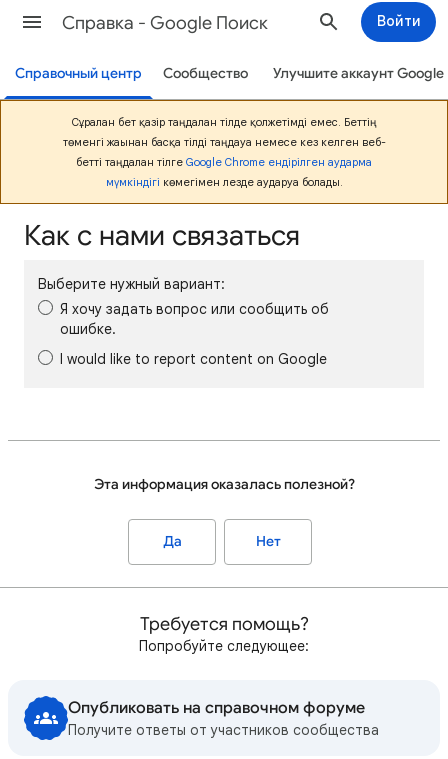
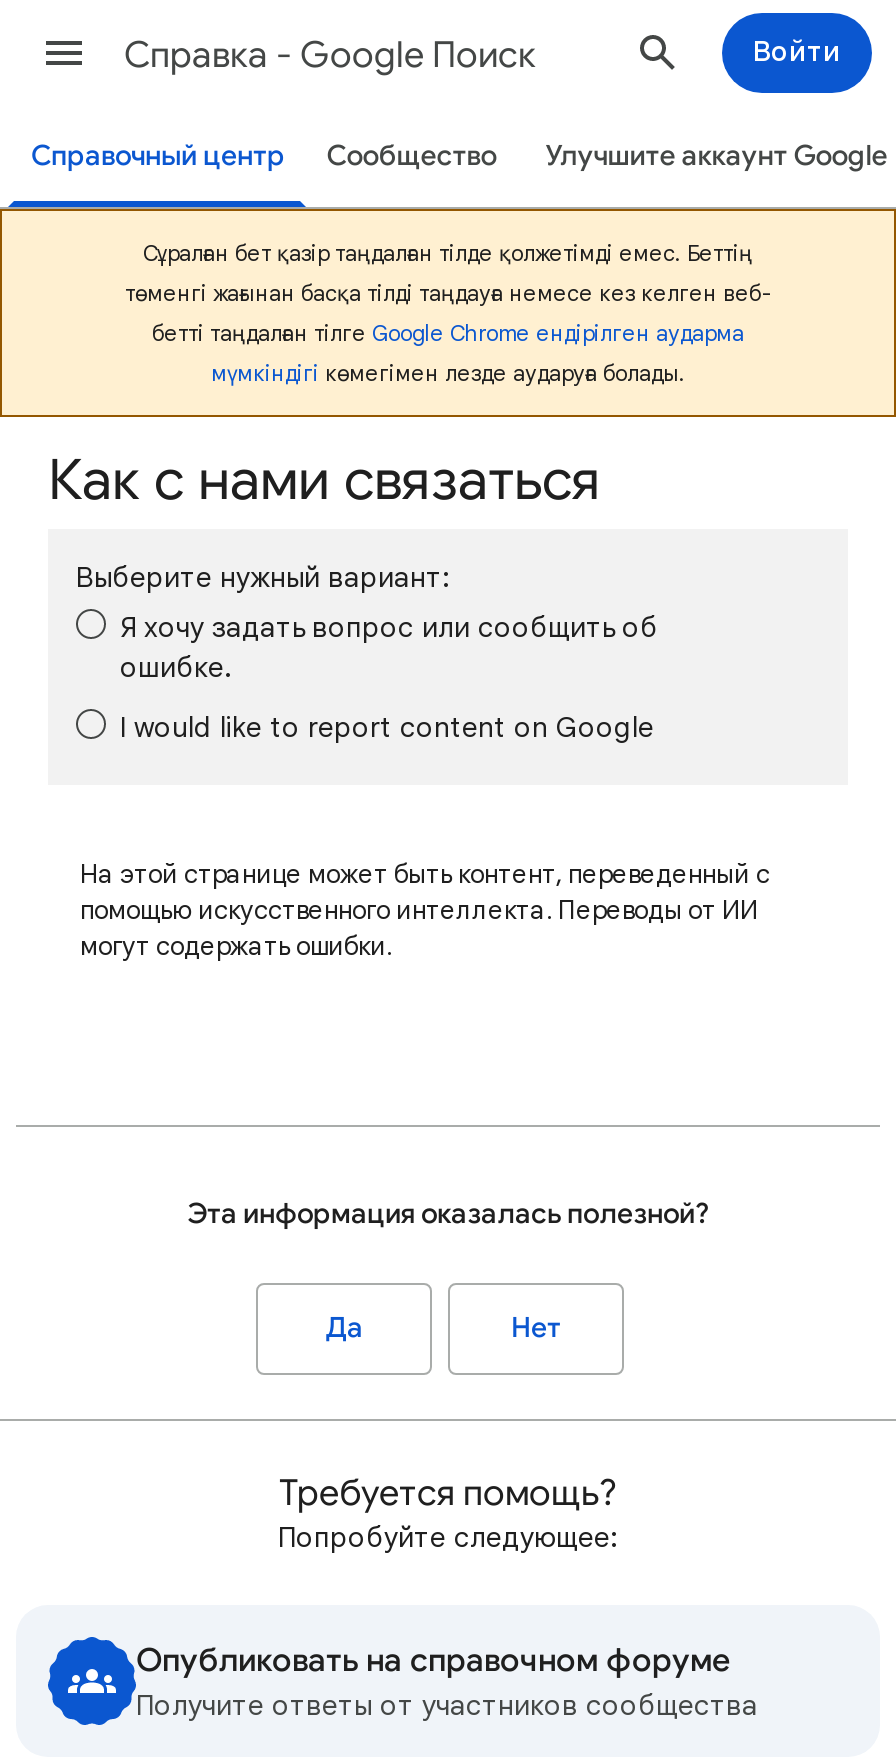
+ На этой странице может быть контент, переведенный с
+ помощью искусственного интеллекта. Переводы от ИИ
+ могут содержать ошибки.
